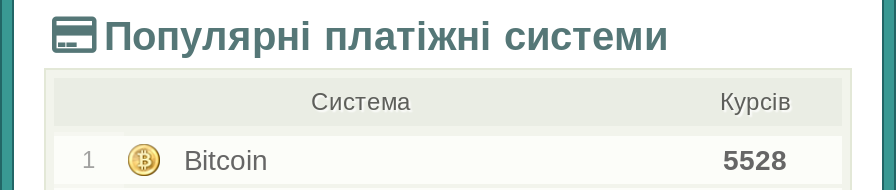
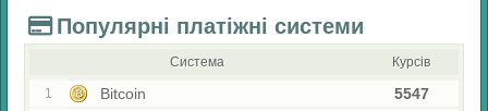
- 5528
+ 5547
